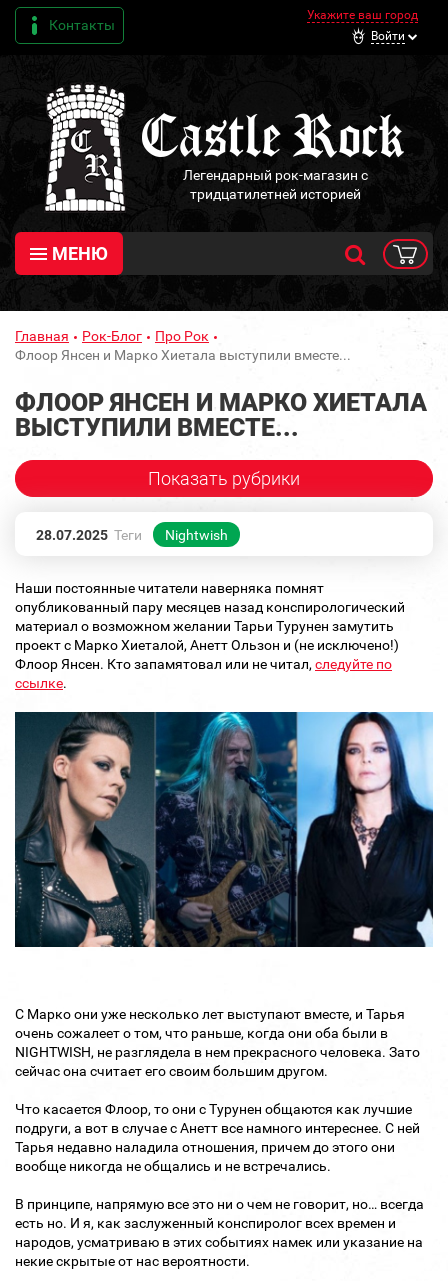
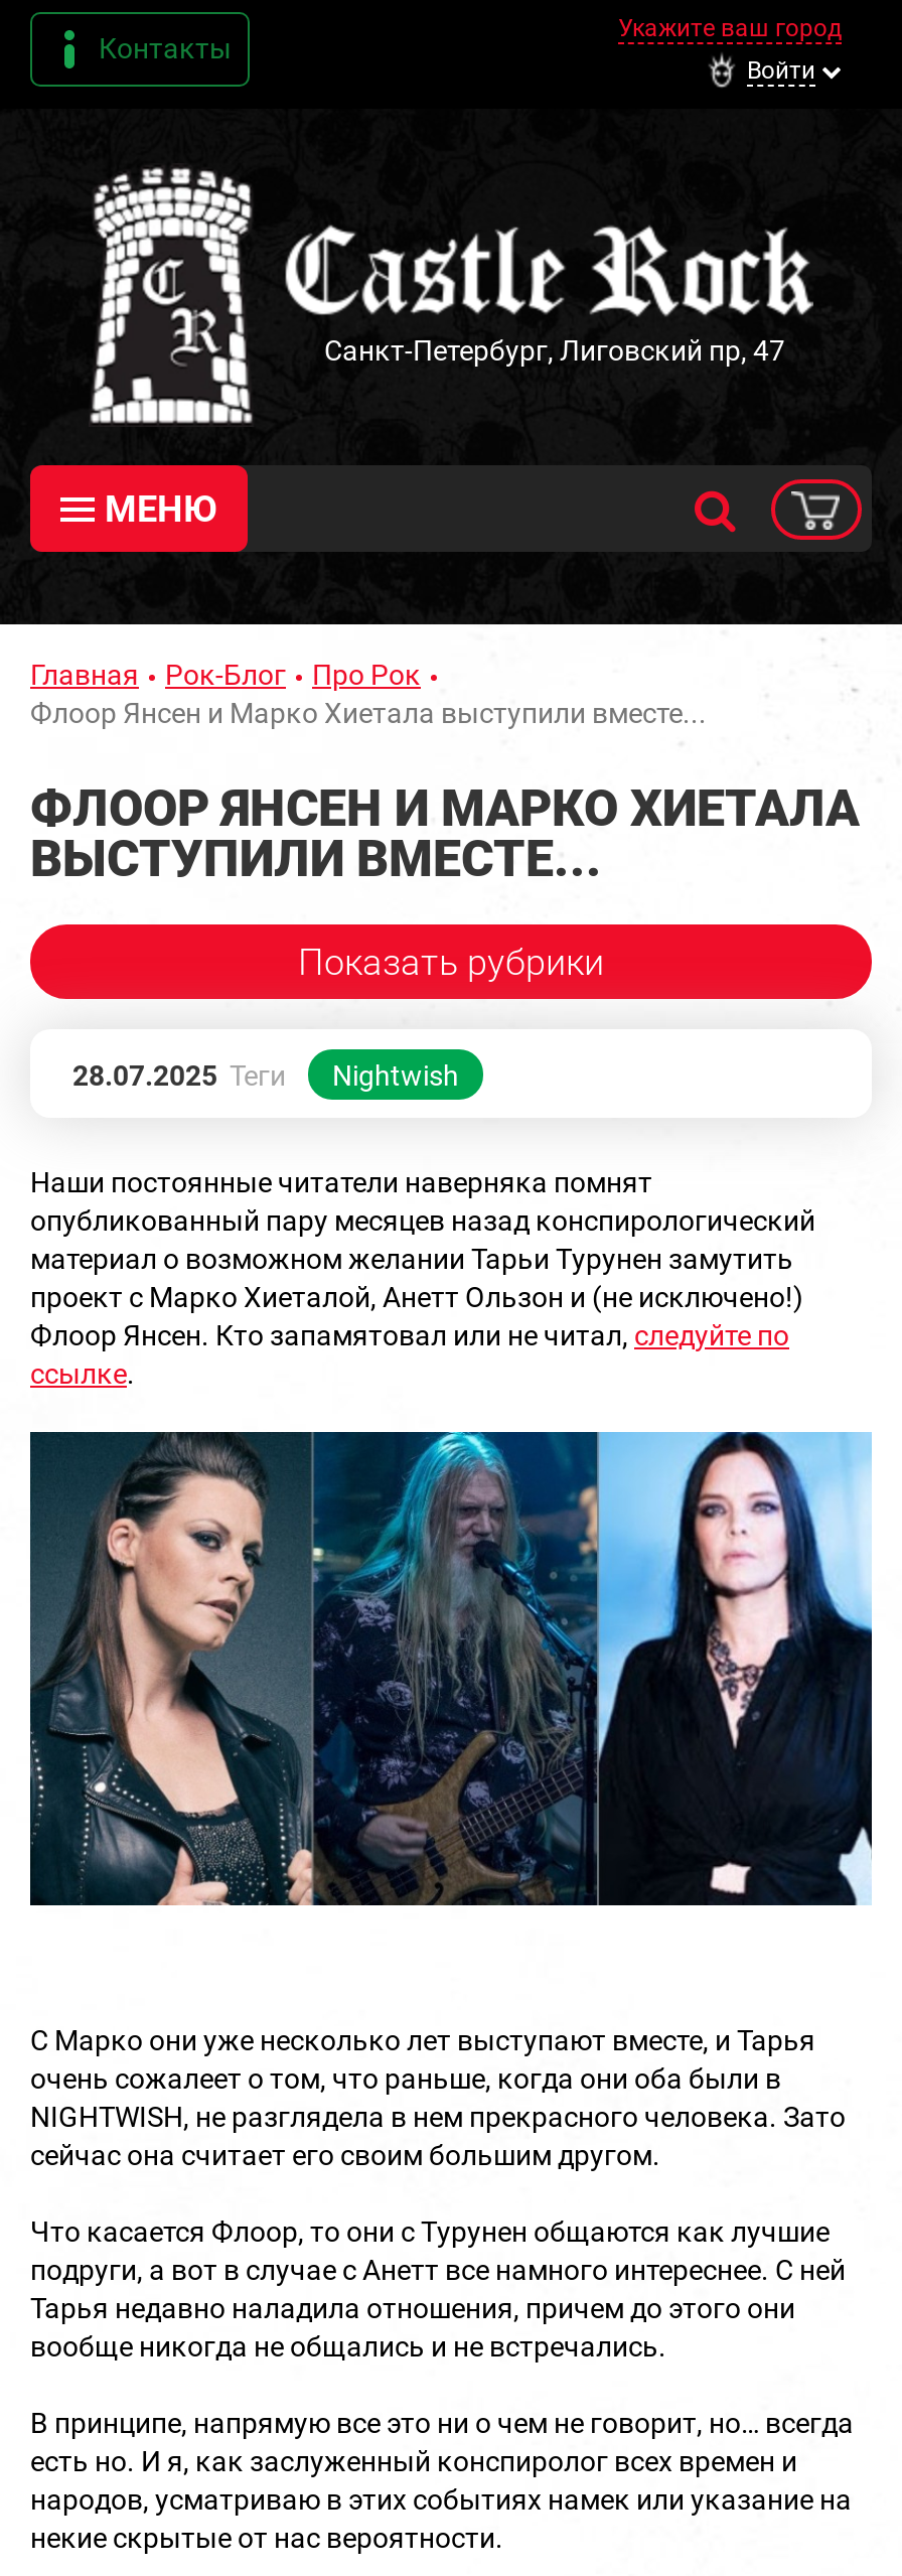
- Легендарный рок-магазин с
- тридцатилетней историей
+ Санкт-Петербург, Лиговский пр, 47
